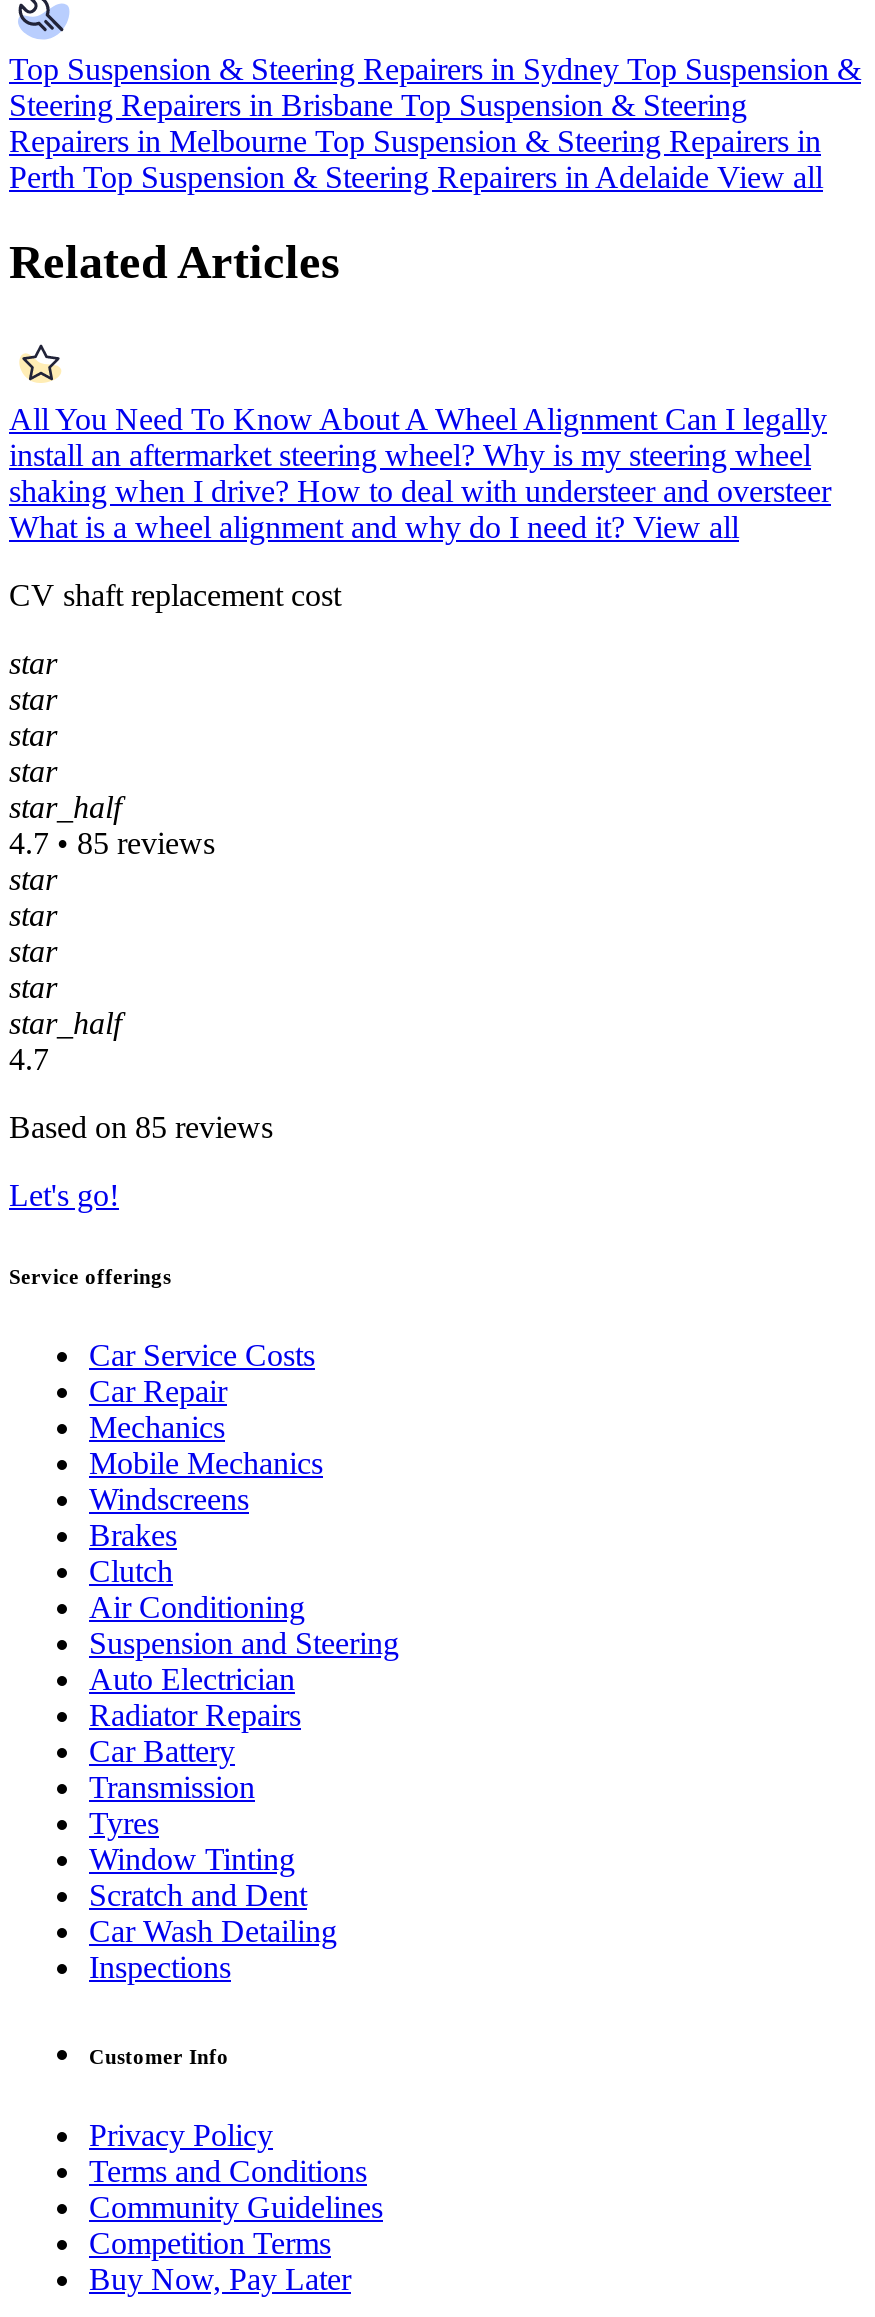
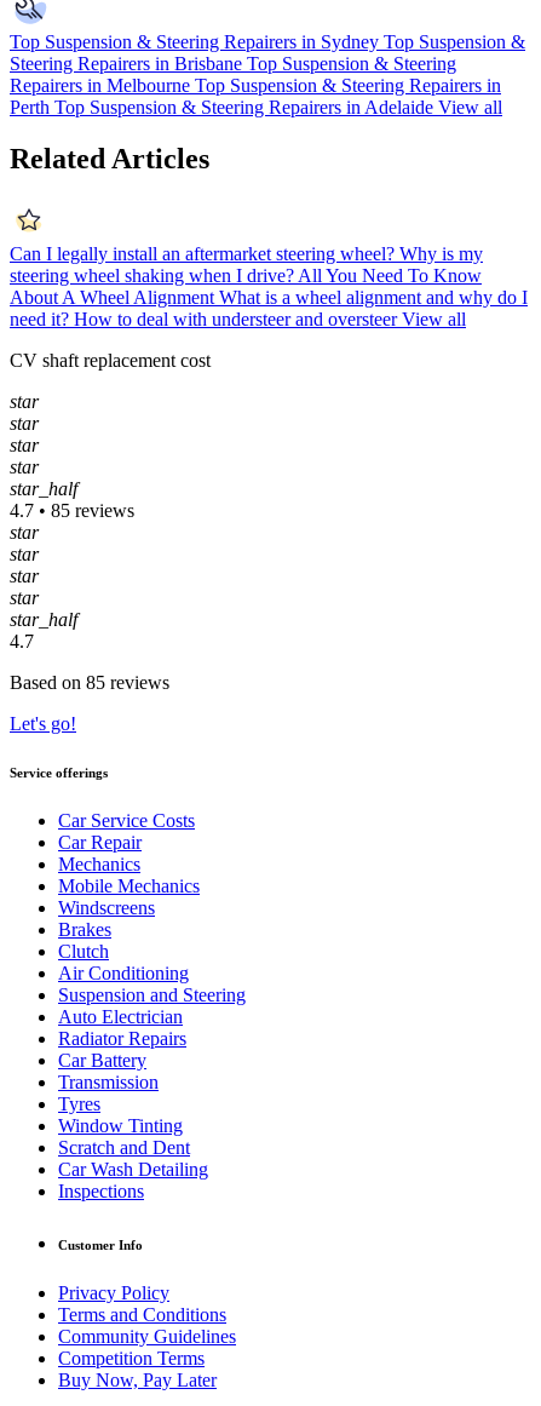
- All You Need To Know About A Wheel Alignment Can I legally
- install an aftermarket steering wheel? Why is my steering wheel
- shaking when I drive? How to deal with understeer and oversteer
- What is a wheel alignment and why do I need it? View all
+ Can I legally install an aftermarket steering wheel? Why is my
+ steering wheel shaking when I drive? All You Need To Know
+ About A Wheel Alignment What is a wheel alignment and why do I
+ need it? How to deal with understeer and oversteer View all
